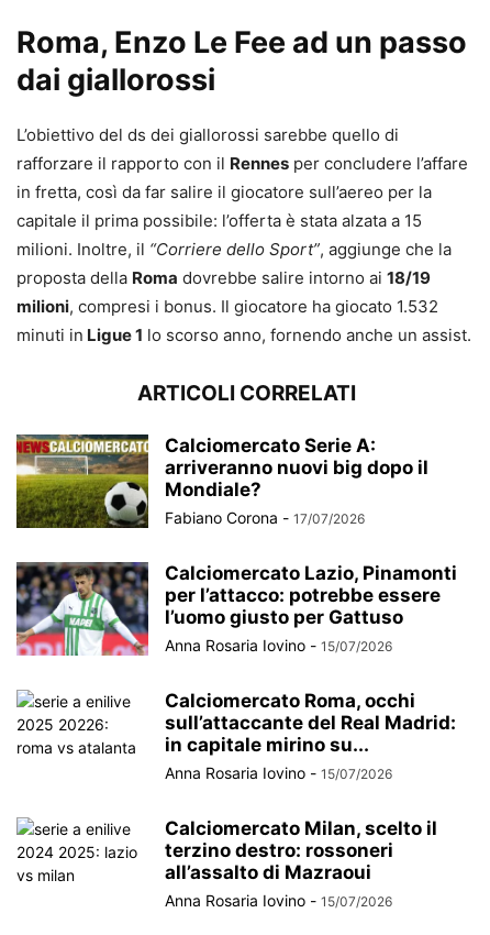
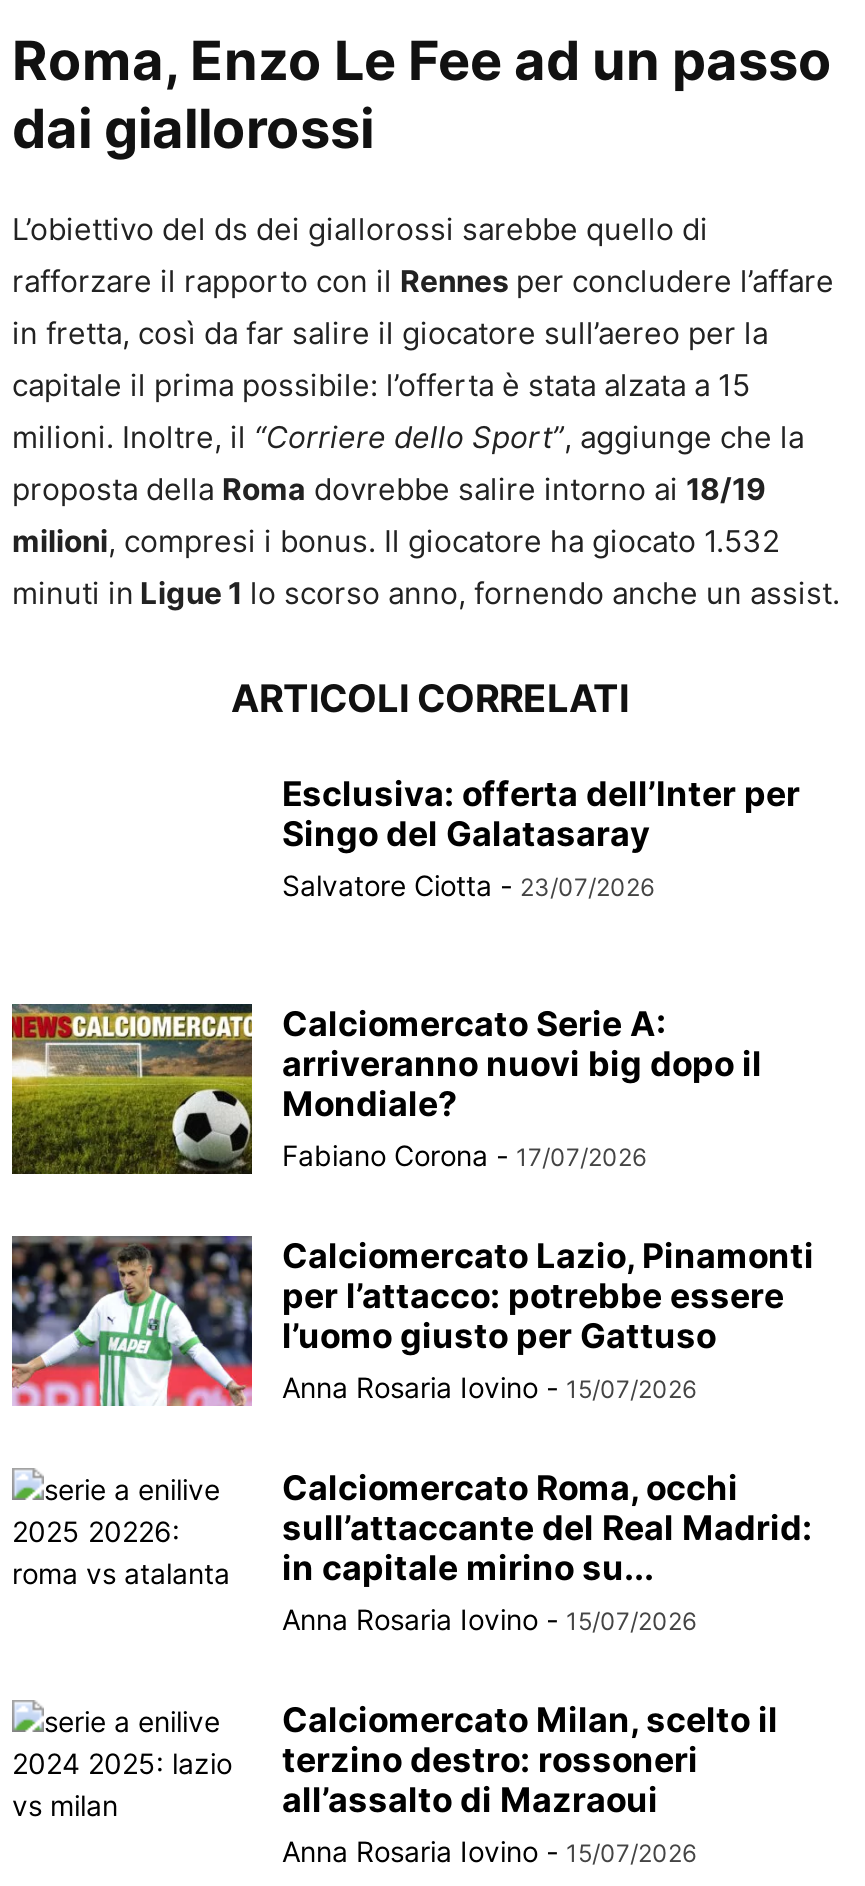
+ Esclusiva: offerta dell’Inter per
+ Singo del Galatasaray
+ Salvatore Ciotta - 23/07/2026
